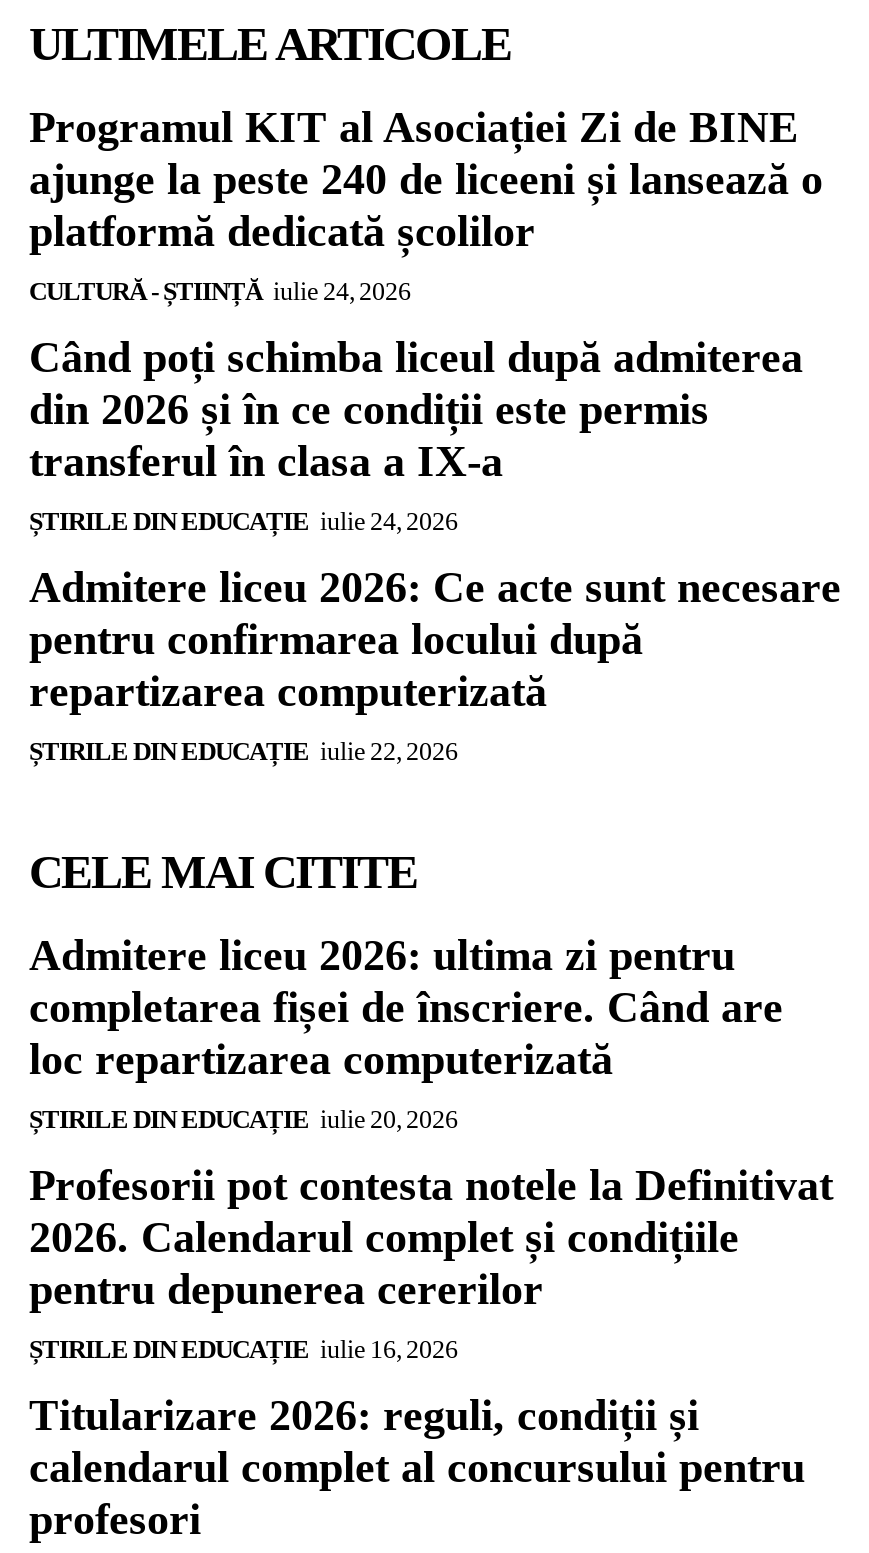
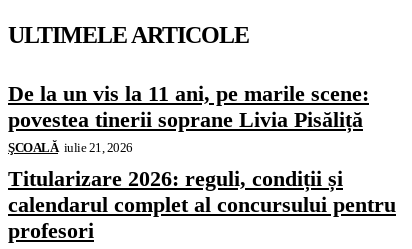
- Programul KIT al Asociației Zi de BINE
- ajunge la peste 240 de liceeni și lansează o
- platformă dedicată școlilor
- CULTURĂ - ȘTIINȚĂ iulie 24, 2026
- Când poți schimba liceul după admiterea
- din 2026 și în ce condiții este permis
- transferul în clasa a IX-a
- ȘTIRILE DIN EDUCAȚIE iulie 24, 2026
- Admitere liceu 2026: Ce acte sunt necesare
- pentru confirmarea locului după
- repartizarea computerizată
- ȘTIRILE DIN EDUCAȚIE iulie 22, 2026
- CELE MAI CITITE
- Admitere liceu 2026: ultima zi pentru
- completarea fișei de înscriere. Când are
- loc repartizarea computerizată
- ȘTIRILE DIN EDUCAȚIE iulie 20, 2026
- Profesorii pot contesta notele la Definitivat
- 2026. Calendarul complet și condițiile
- pentru depunerea cererilor
- ȘTIRILE DIN EDUCAȚIE iulie 16, 2026
+ De la un vis la 11 ani, pe marile scene:
+ povestea tinerii soprane Livia Pisăliță
+ ŞCOALĂ iulie 21, 2026
